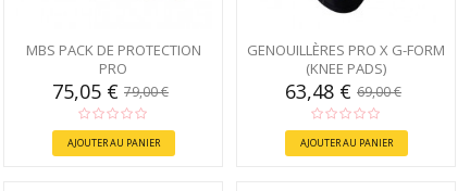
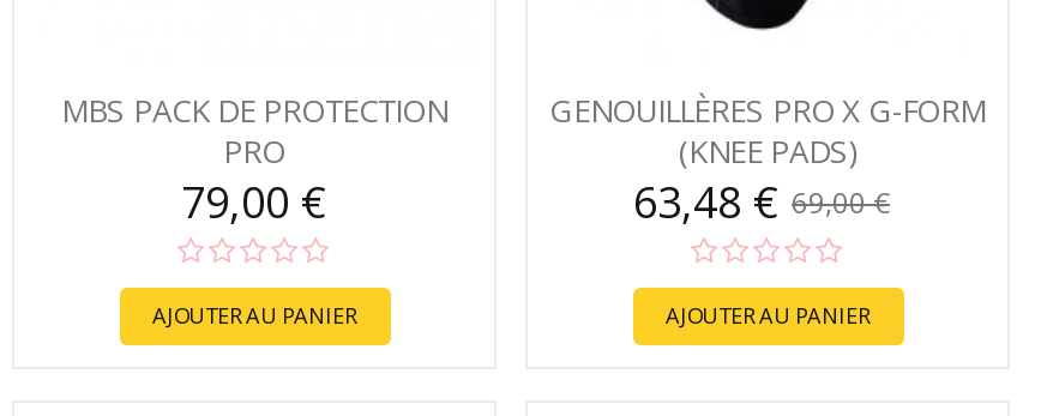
- 75,05 €79,00 €
+ 79,00 €
